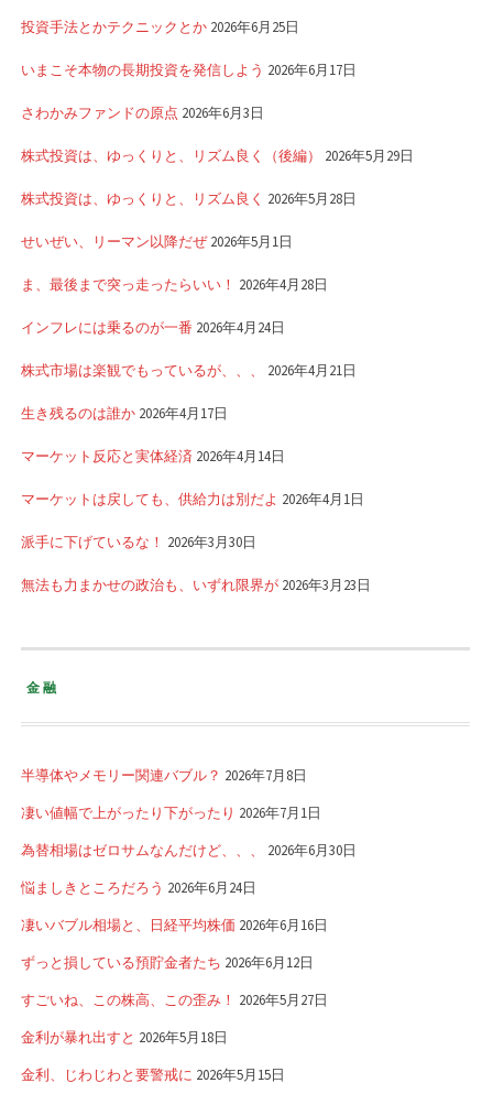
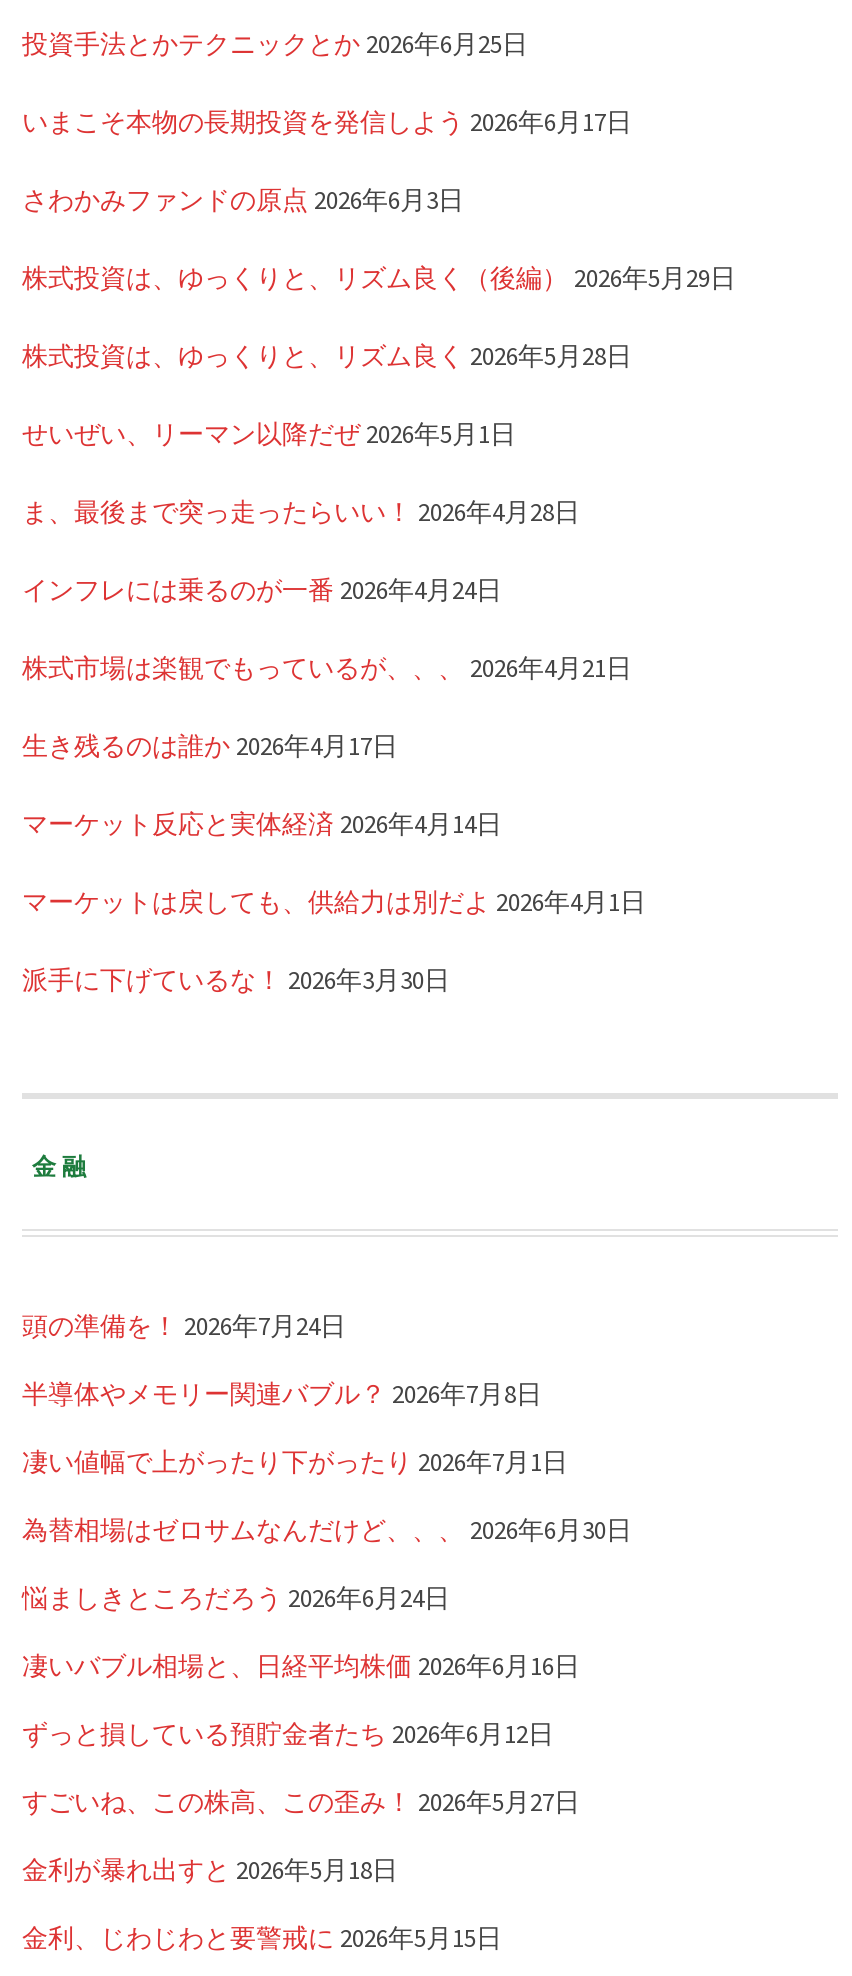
- 無法も力まかせの政治も、いずれ限界が2026年3月23日

moved up: 金融

+ 頭の準備を！2026年7月24日
